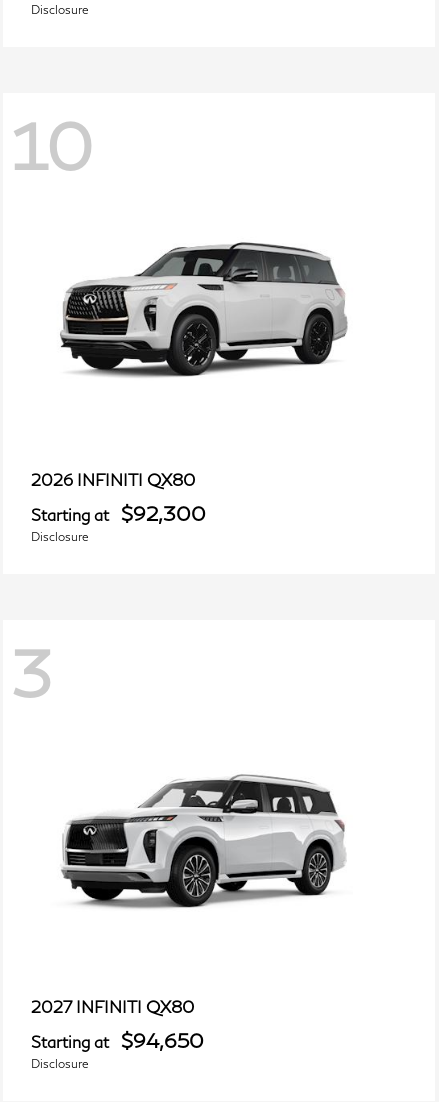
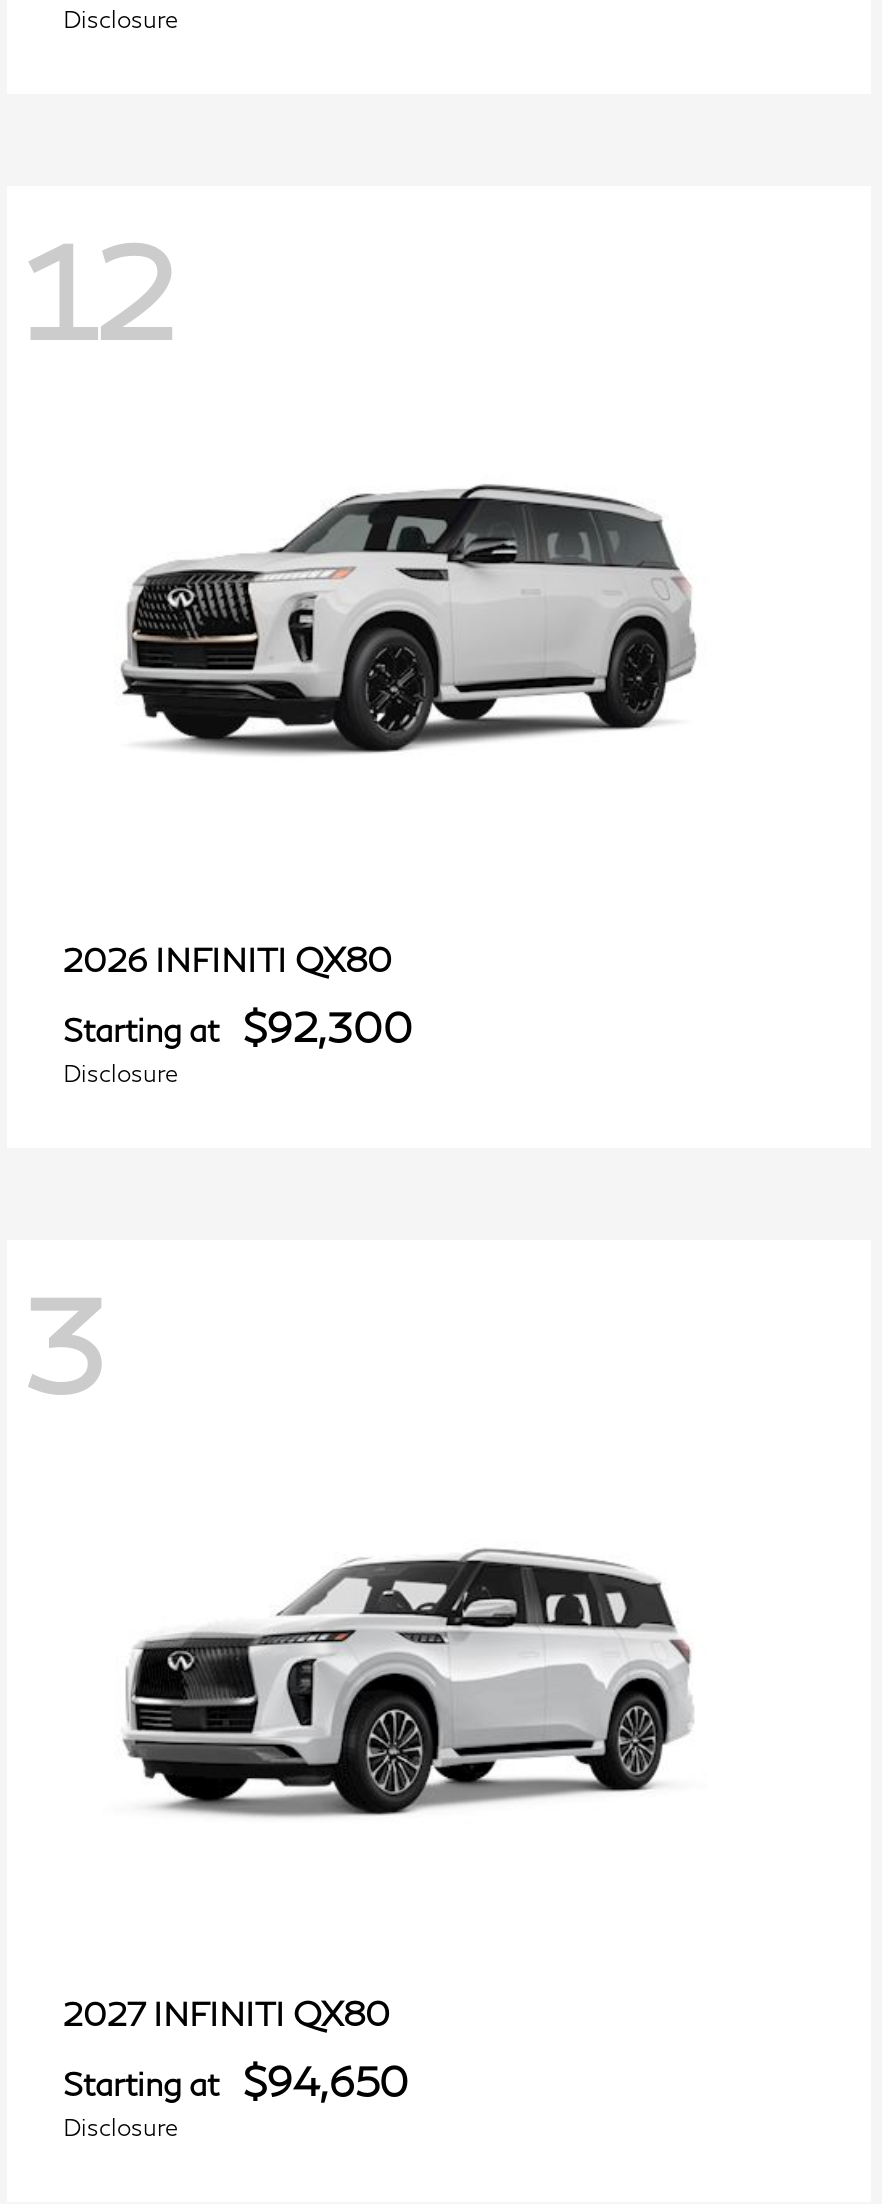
- 10
+ 12
